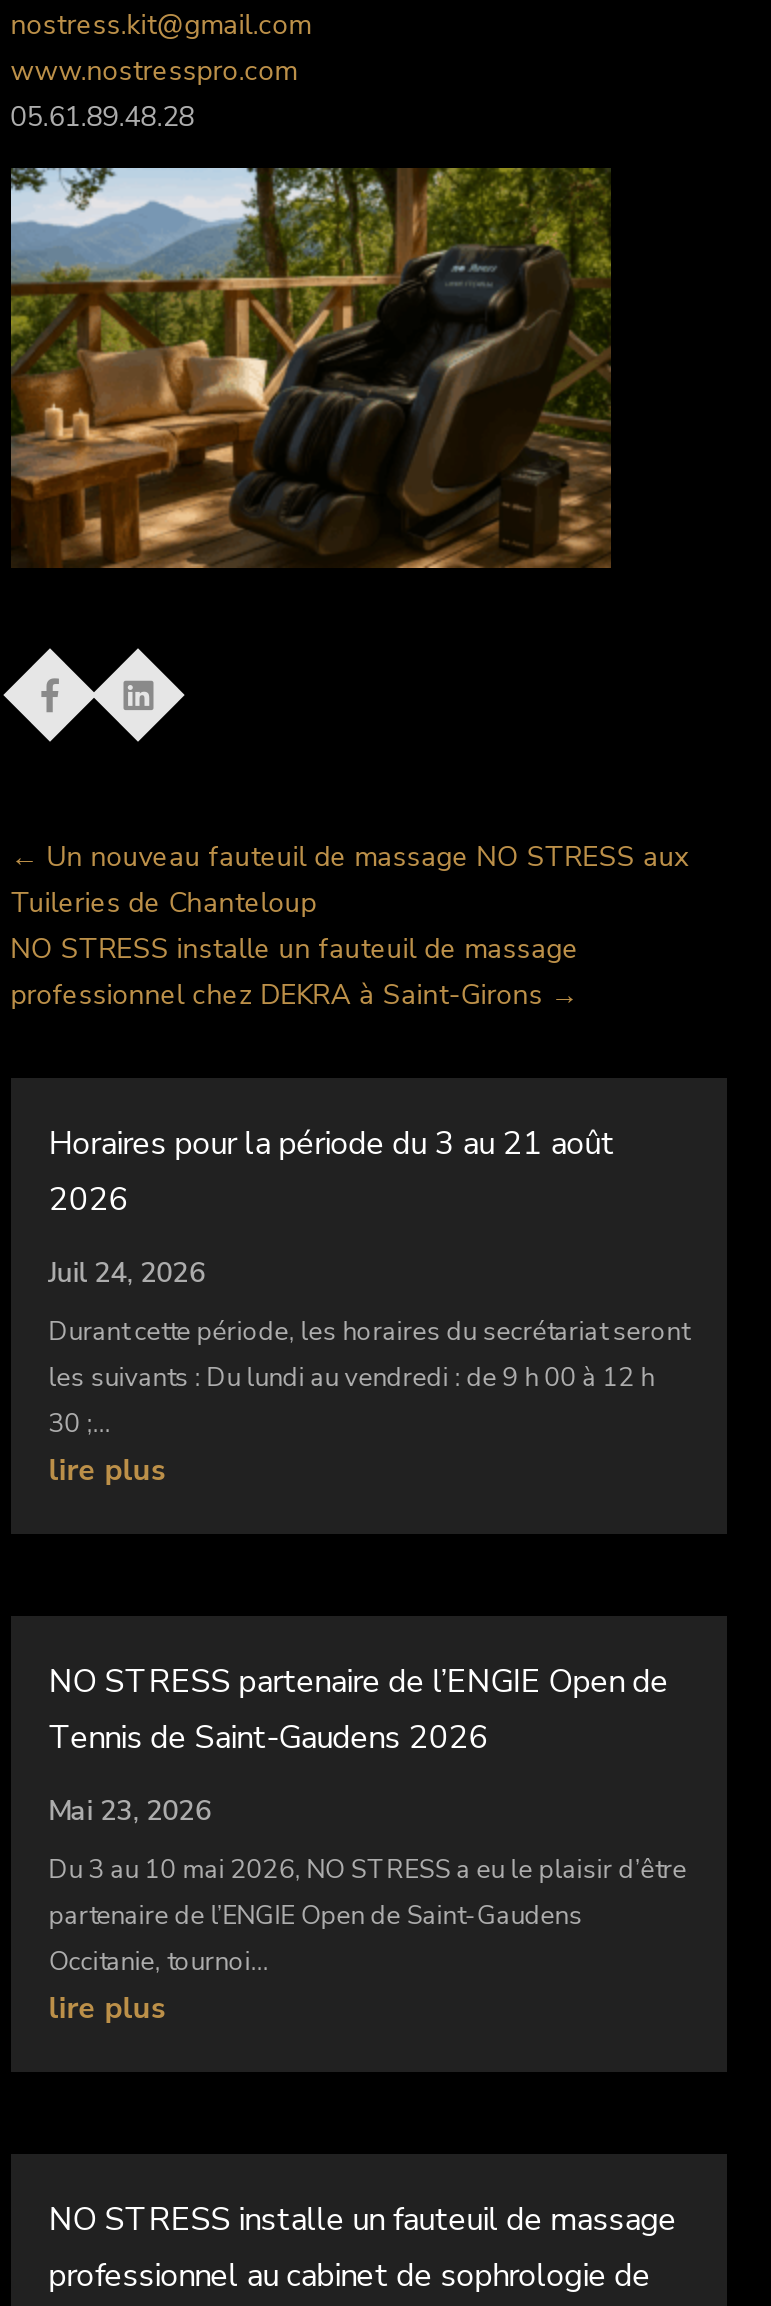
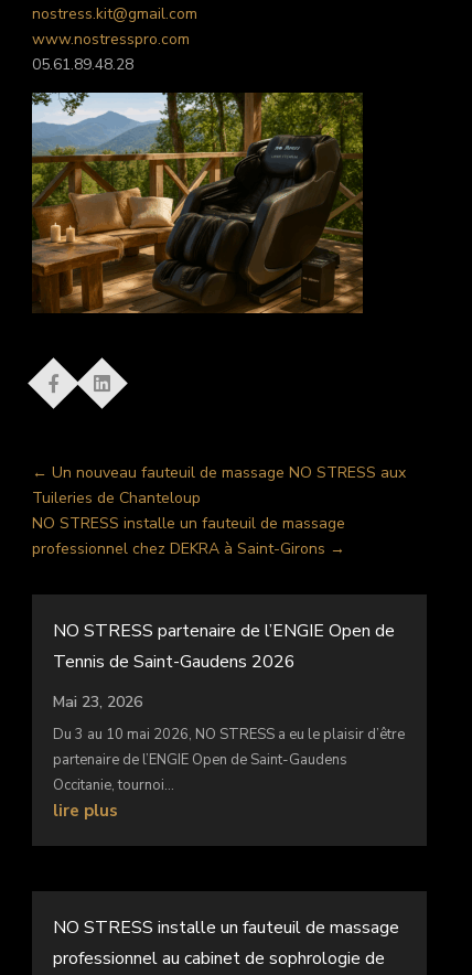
- Horaires pour la période du 3 au 21 août
- 2026
- Juil 24, 2026
- Durant cette période, les horaires du secrétariat seront
- les suivants : Du lundi au vendredi : de 9 h 00 à 12 h
- 30 ;...
- lire plus
